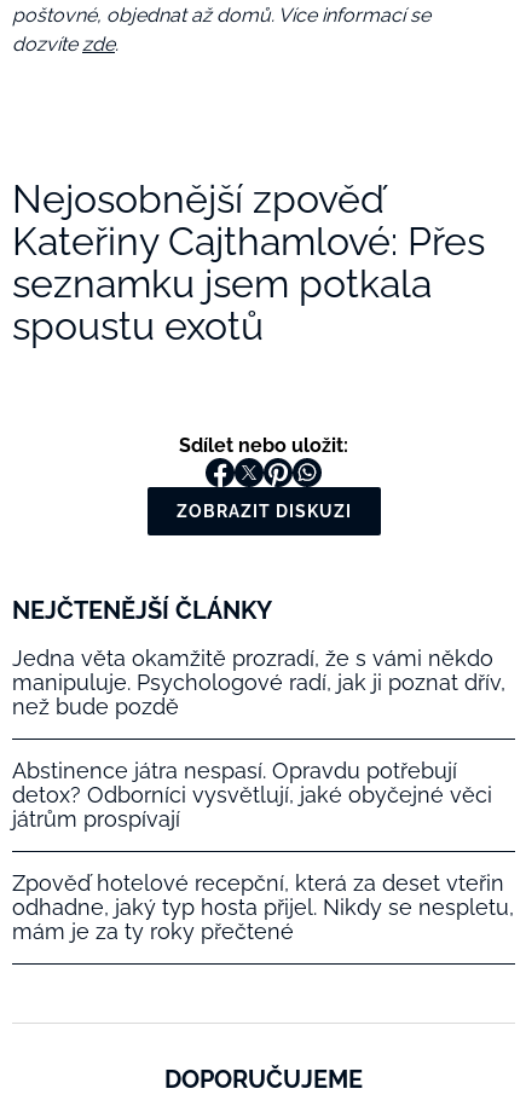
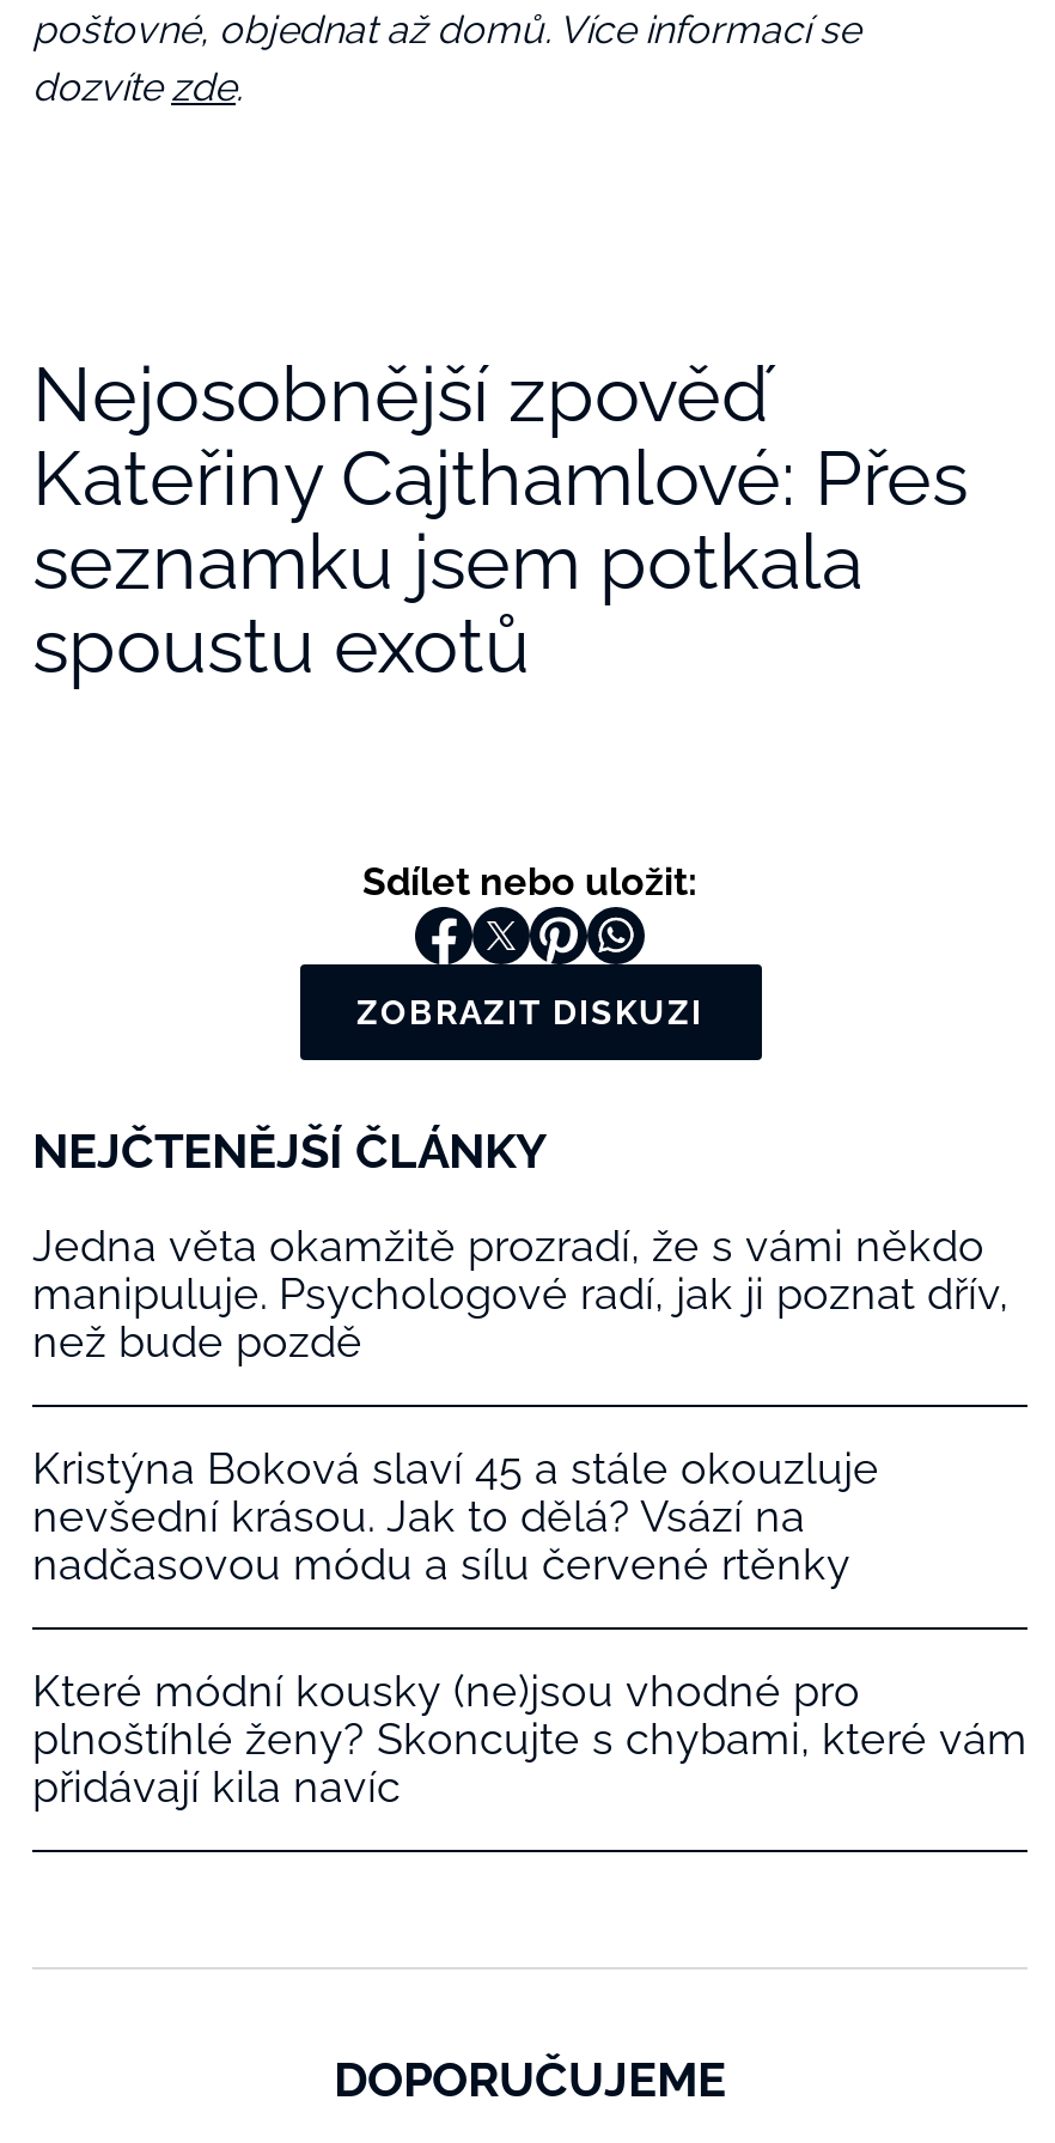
- Abstinence játra nespasí. Opravdu potřebují
- detox? Odborníci vysvětlují, jaké obyčejné věci
- játrům prospívají
+ Kristýna Boková slaví 45 a stále okouzluje
+ nevšední krásou. Jak to dělá? Vsází na
+ nadčasovou módu a sílu červené rtěnky

- Zpověď hotelové recepční, která za deset vteřin
- odhadne, jaký typ hosta přijel. Nikdy se nespletu,
- mám je za ty roky přečtené
+ Které módní kousky (ne)jsou vhodné pro
+ plnoštíhlé ženy? Skoncujte s chybami, které vám
+ přidávají kila navíc
